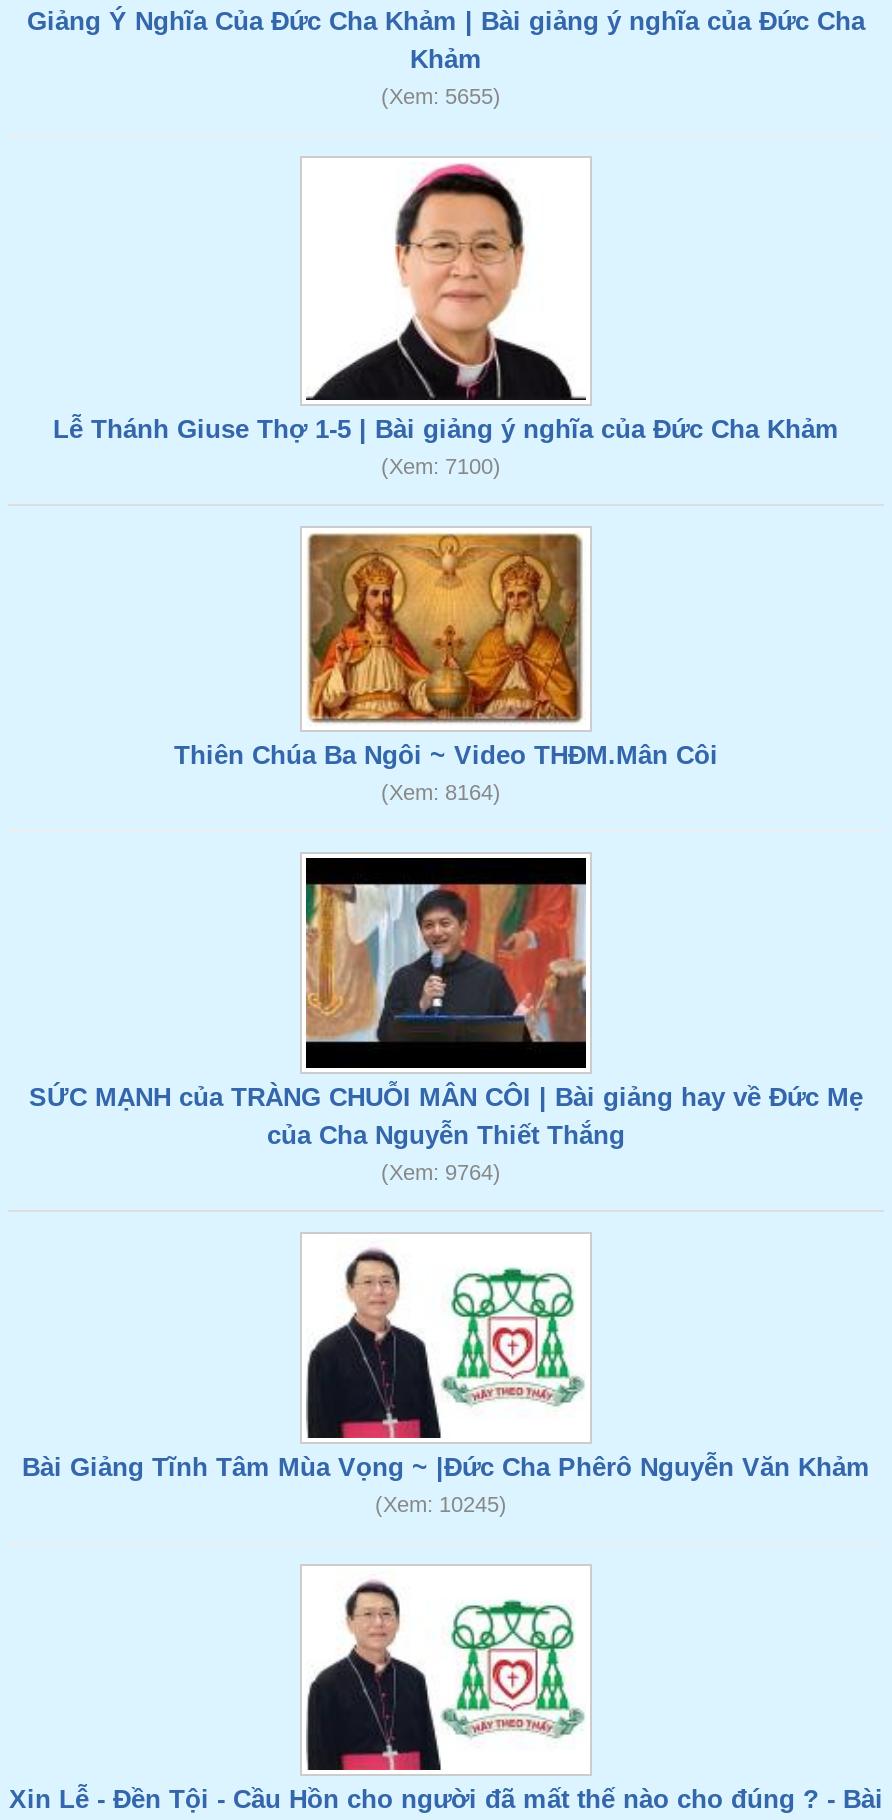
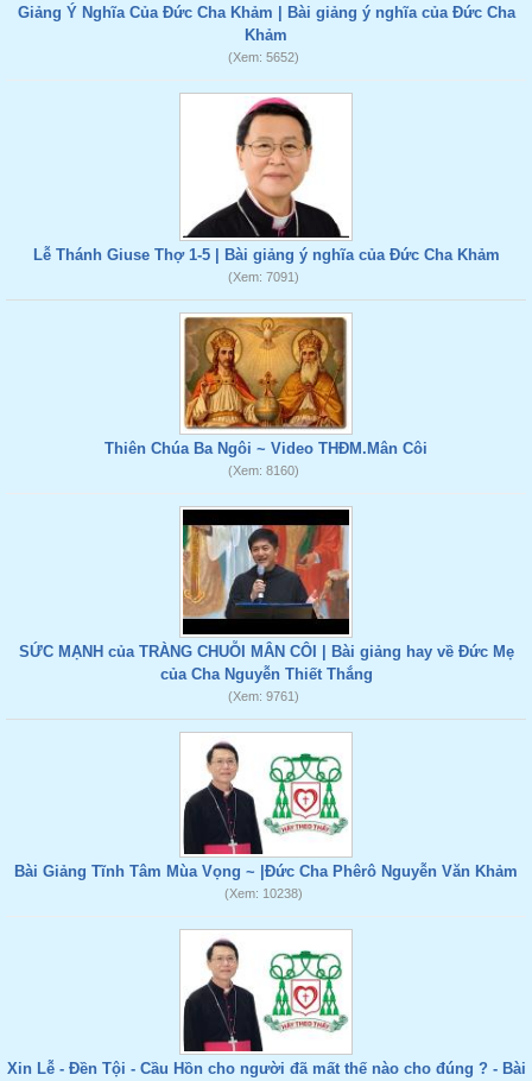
- (Xem: 5655)
+ (Xem: 5652)

- (Xem: 7100)
+ (Xem: 7091)

- (Xem: 8164)
+ (Xem: 8160)

- (Xem: 9764)
+ (Xem: 9761)

- (Xem: 10245)
+ (Xem: 10238)
